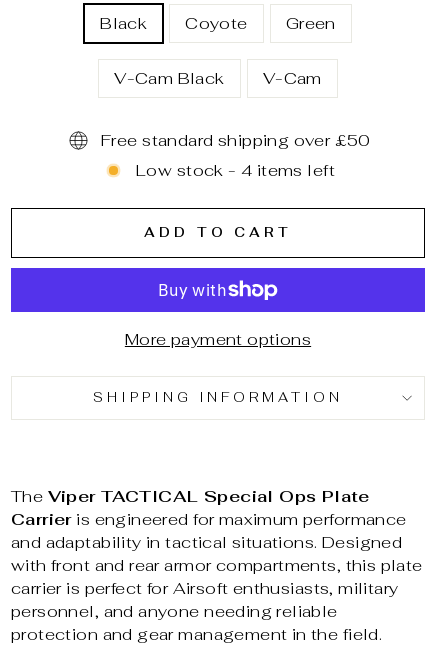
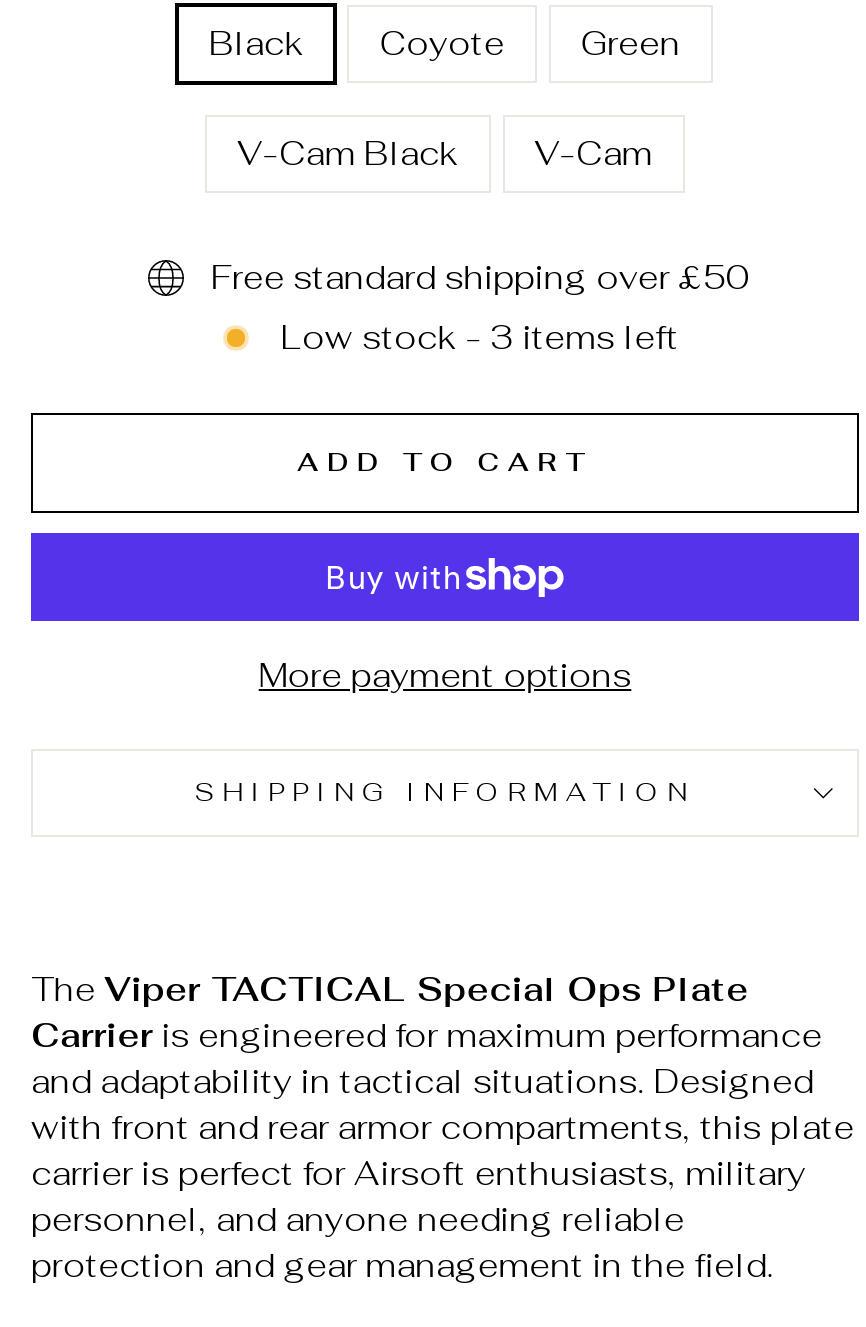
- Low stock - 4 items left
+ Low stock - 3 items left
